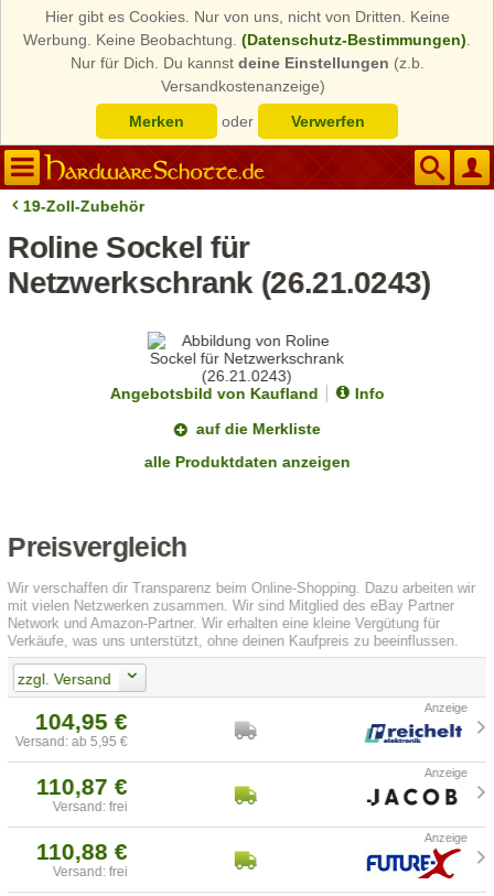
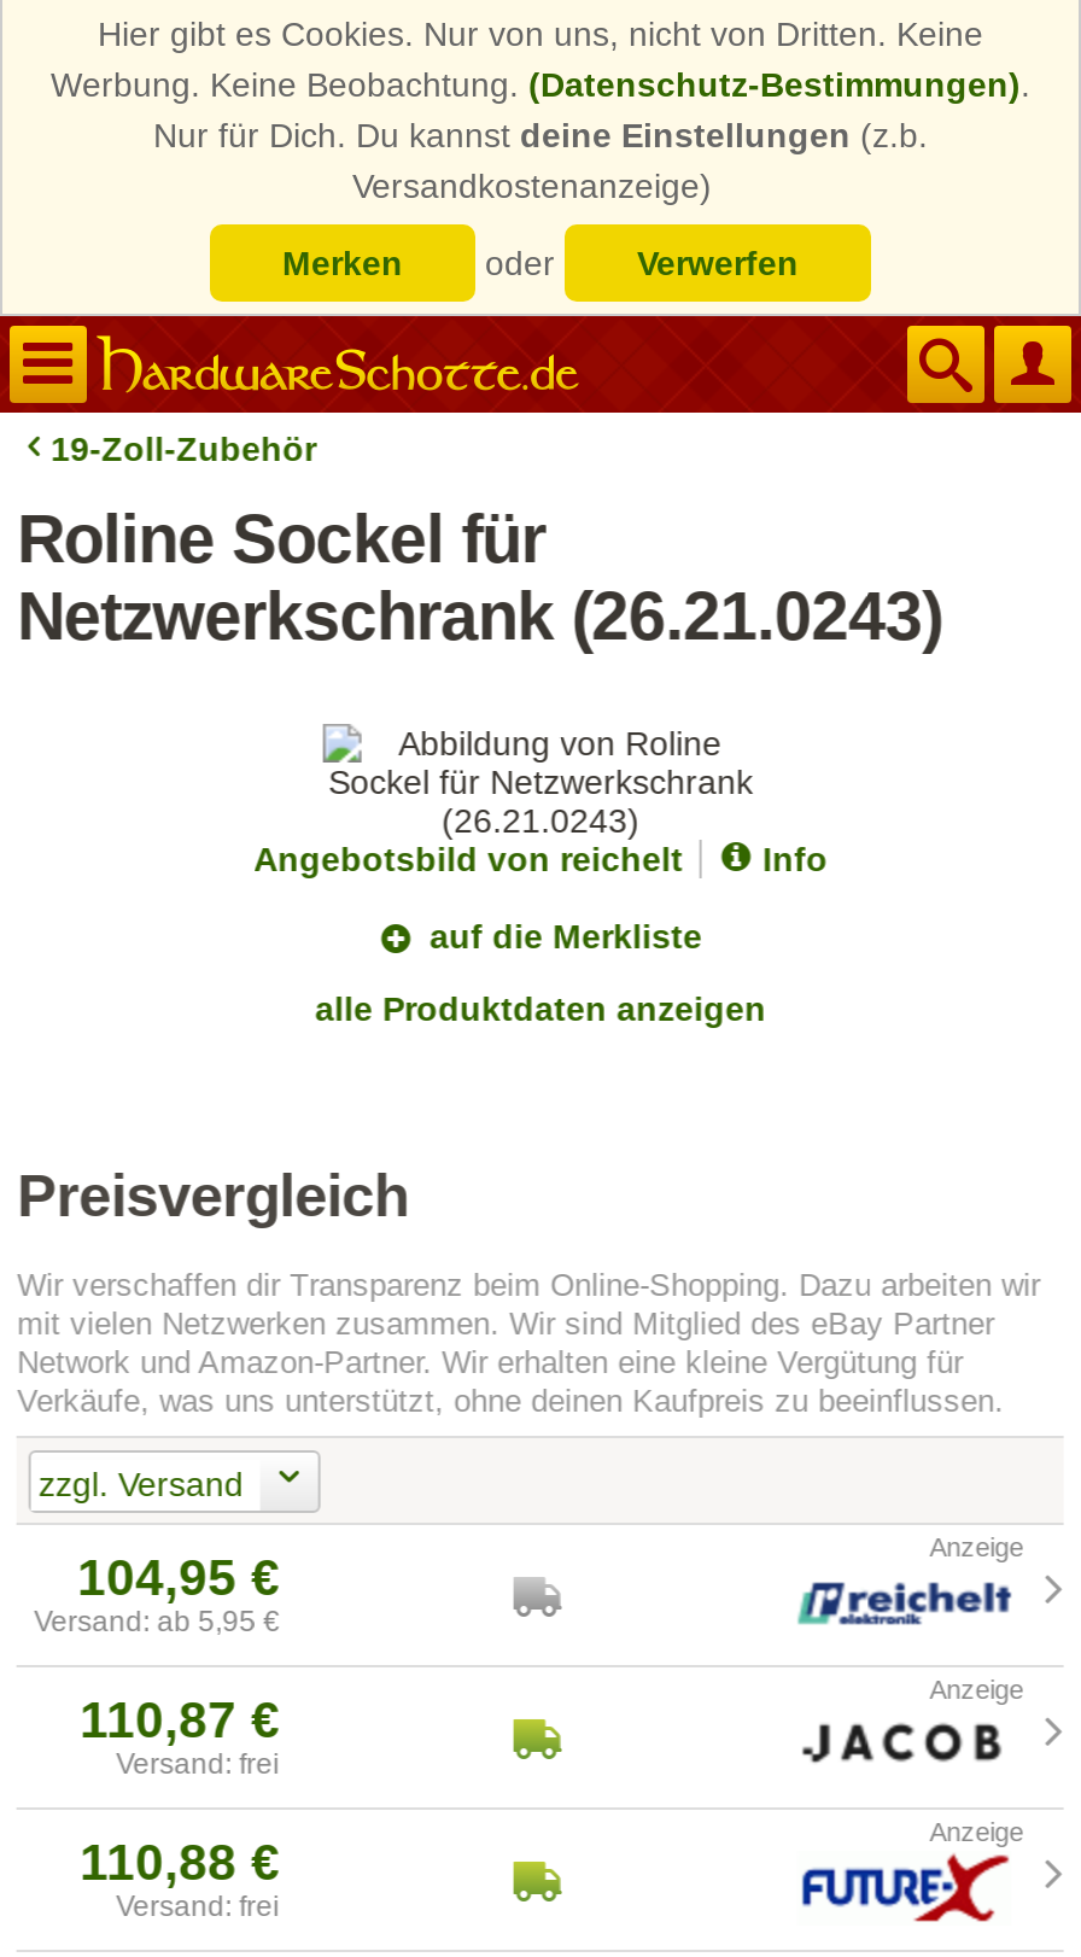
- Angebotsbild von Kaufland
+ Angebotsbild von reichelt
